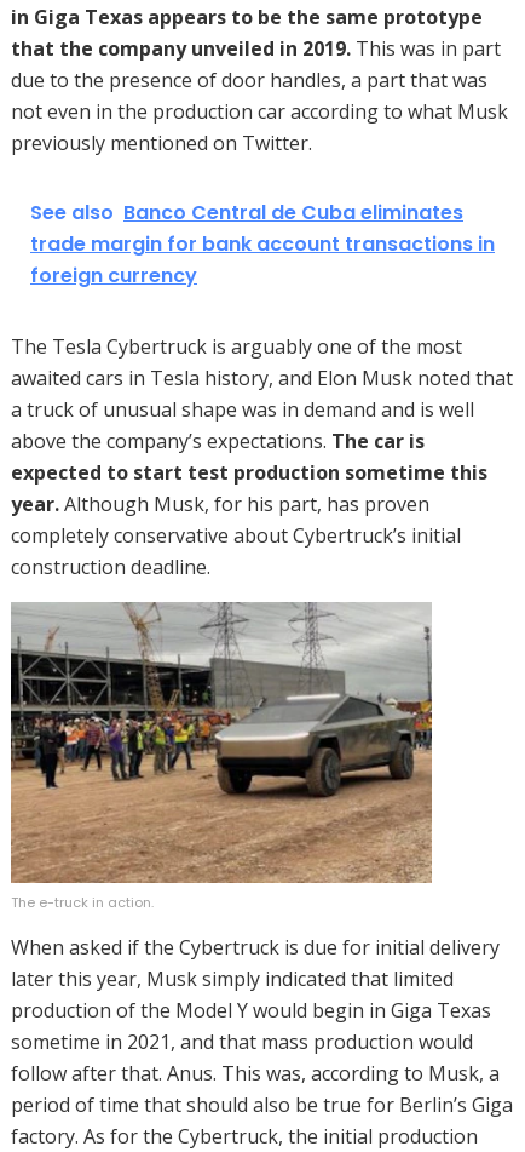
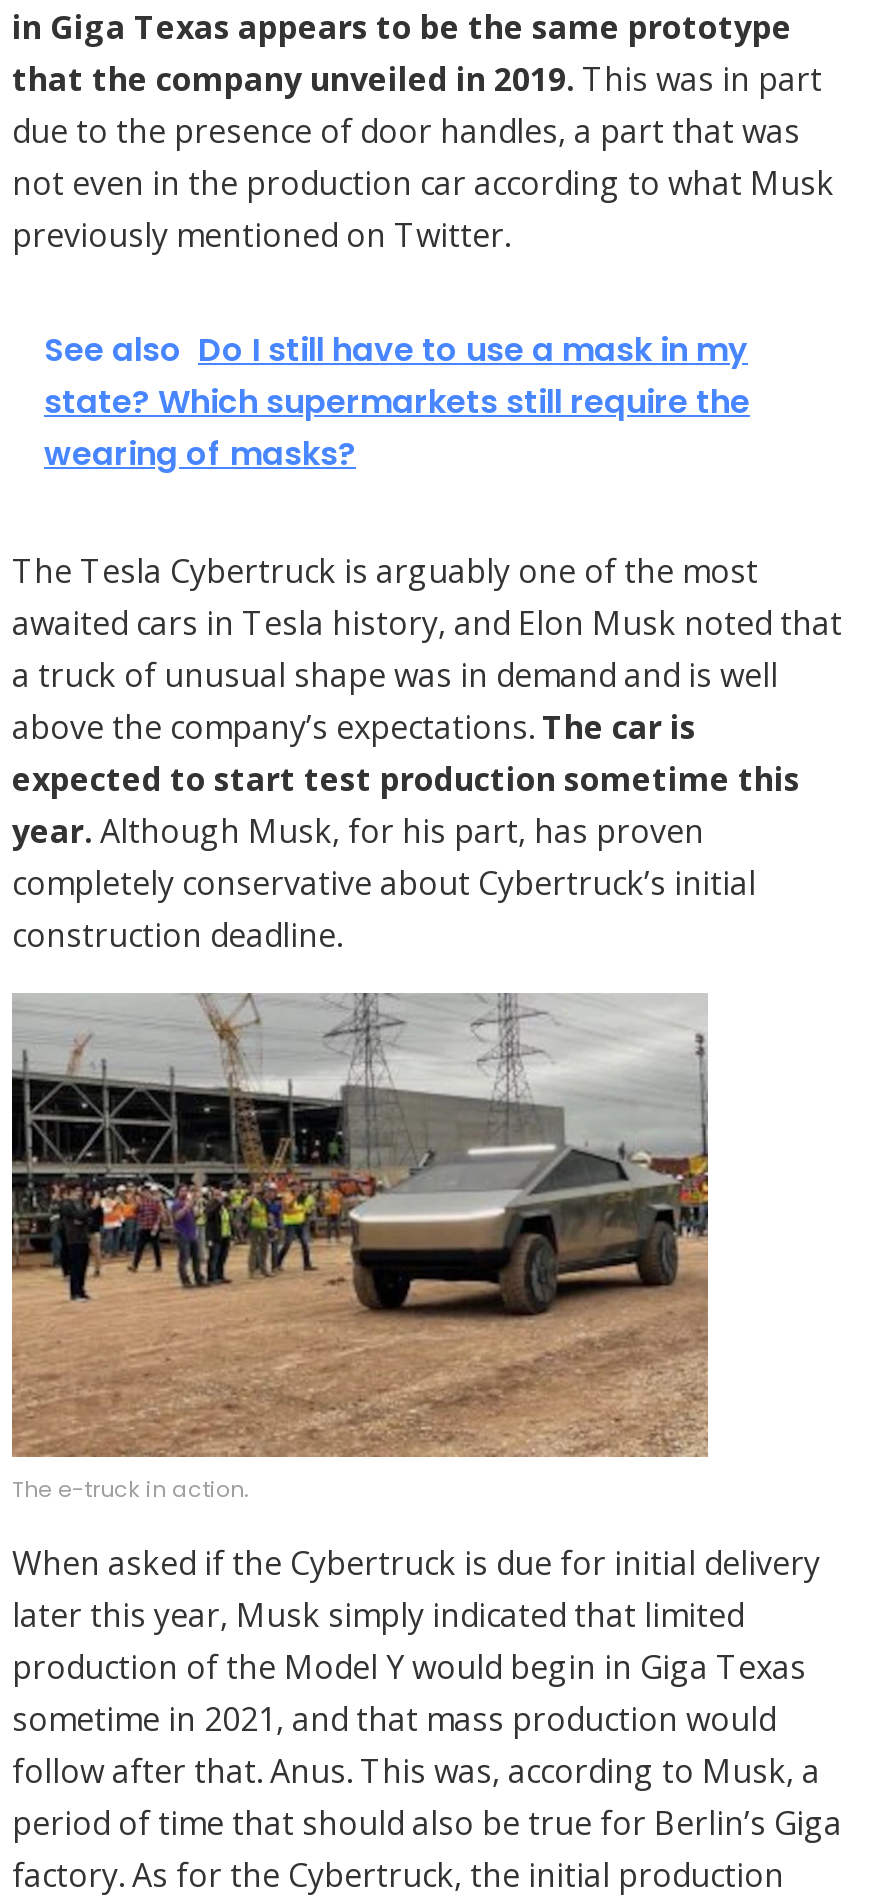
- See also Banco Central de Cuba eliminates
- trade margin for bank account transactions in
- foreign currency
+ See also Do I still have to use a mask in my
+ state? Which supermarkets still require the
+ wearing of masks?
